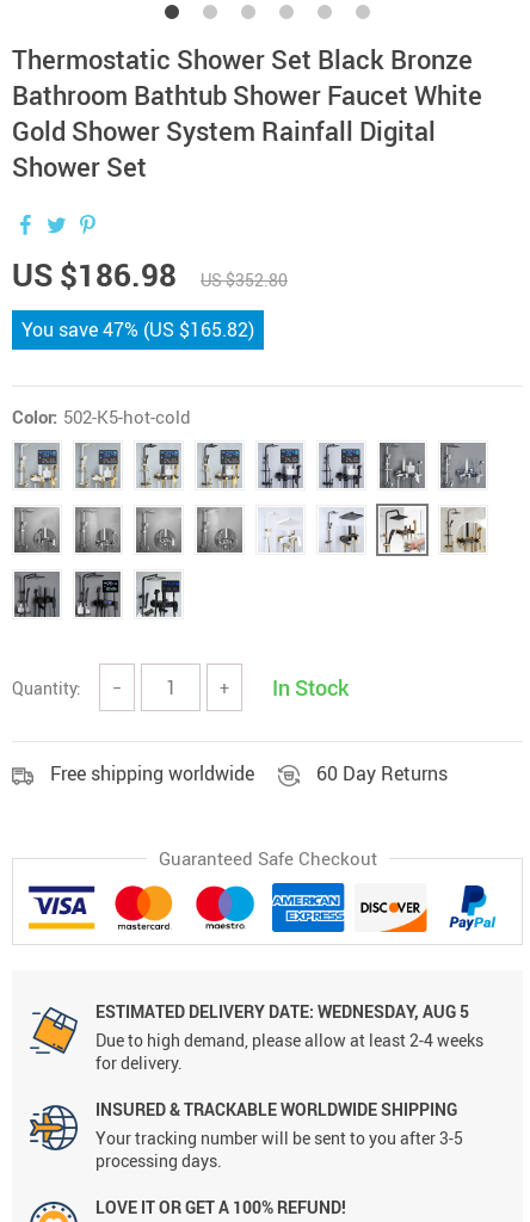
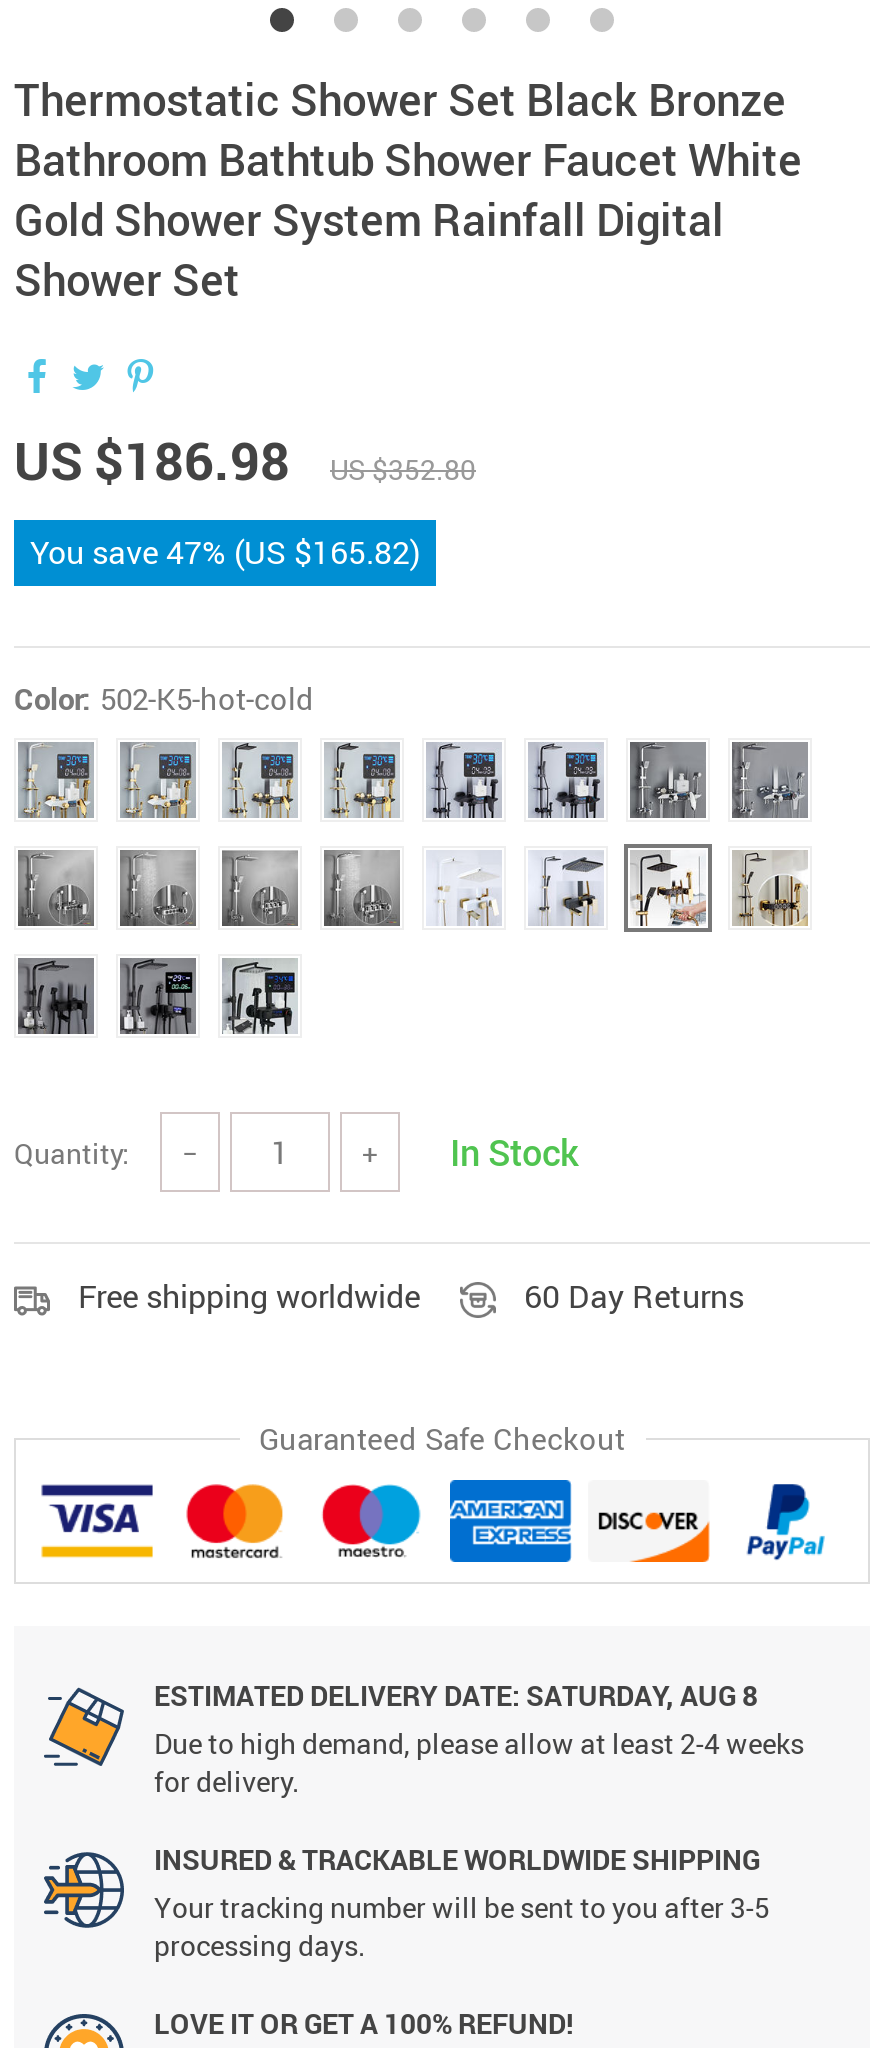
- ESTIMATED DELIVERY DATE: WEDNESDAY, AUG 5
+ ESTIMATED DELIVERY DATE: SATURDAY, AUG 8
